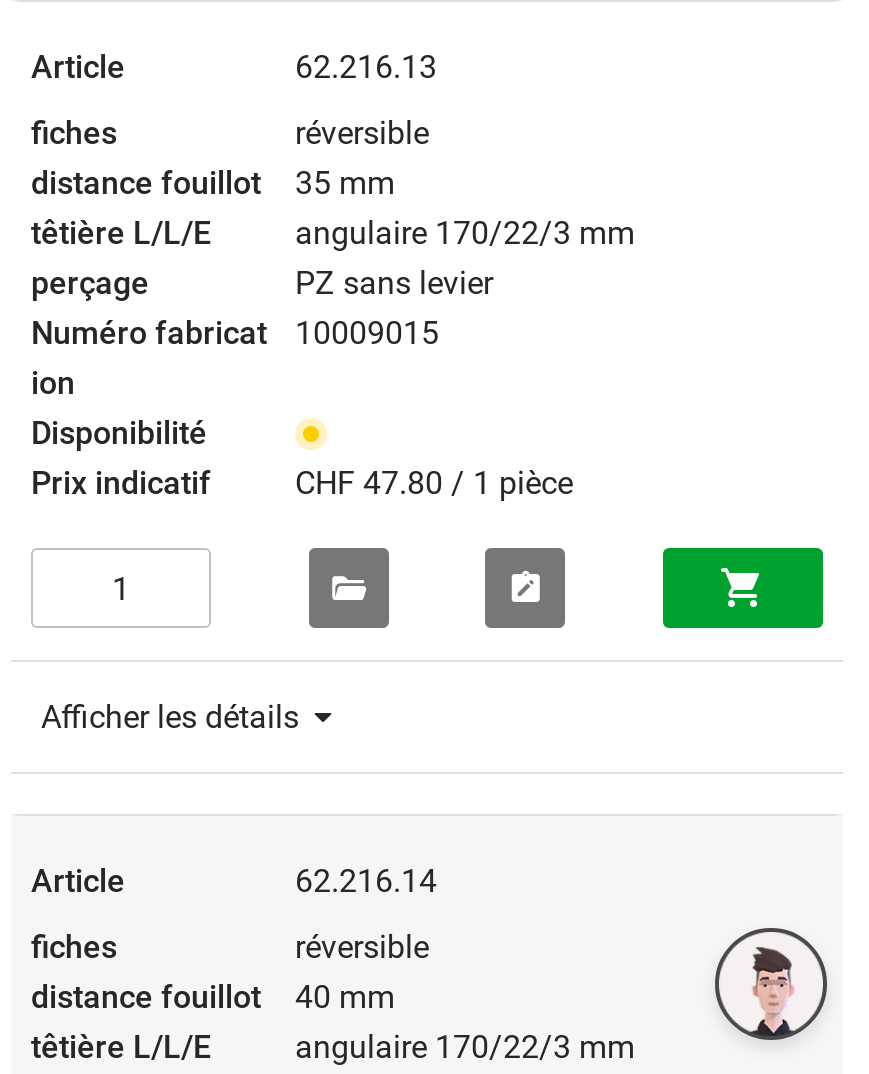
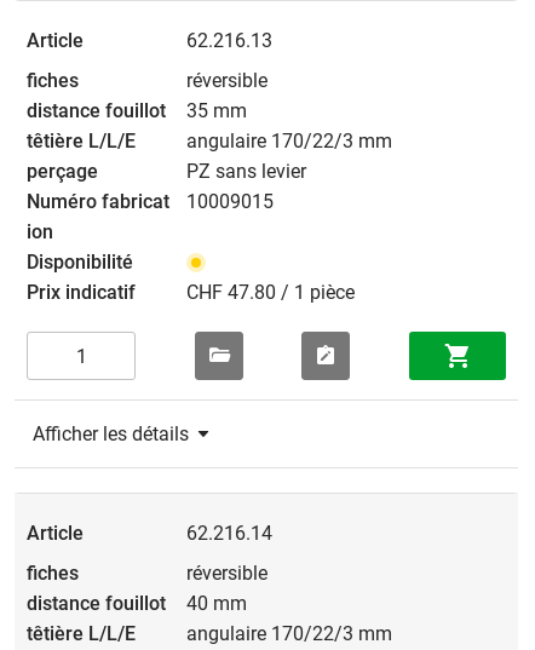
- [image]
